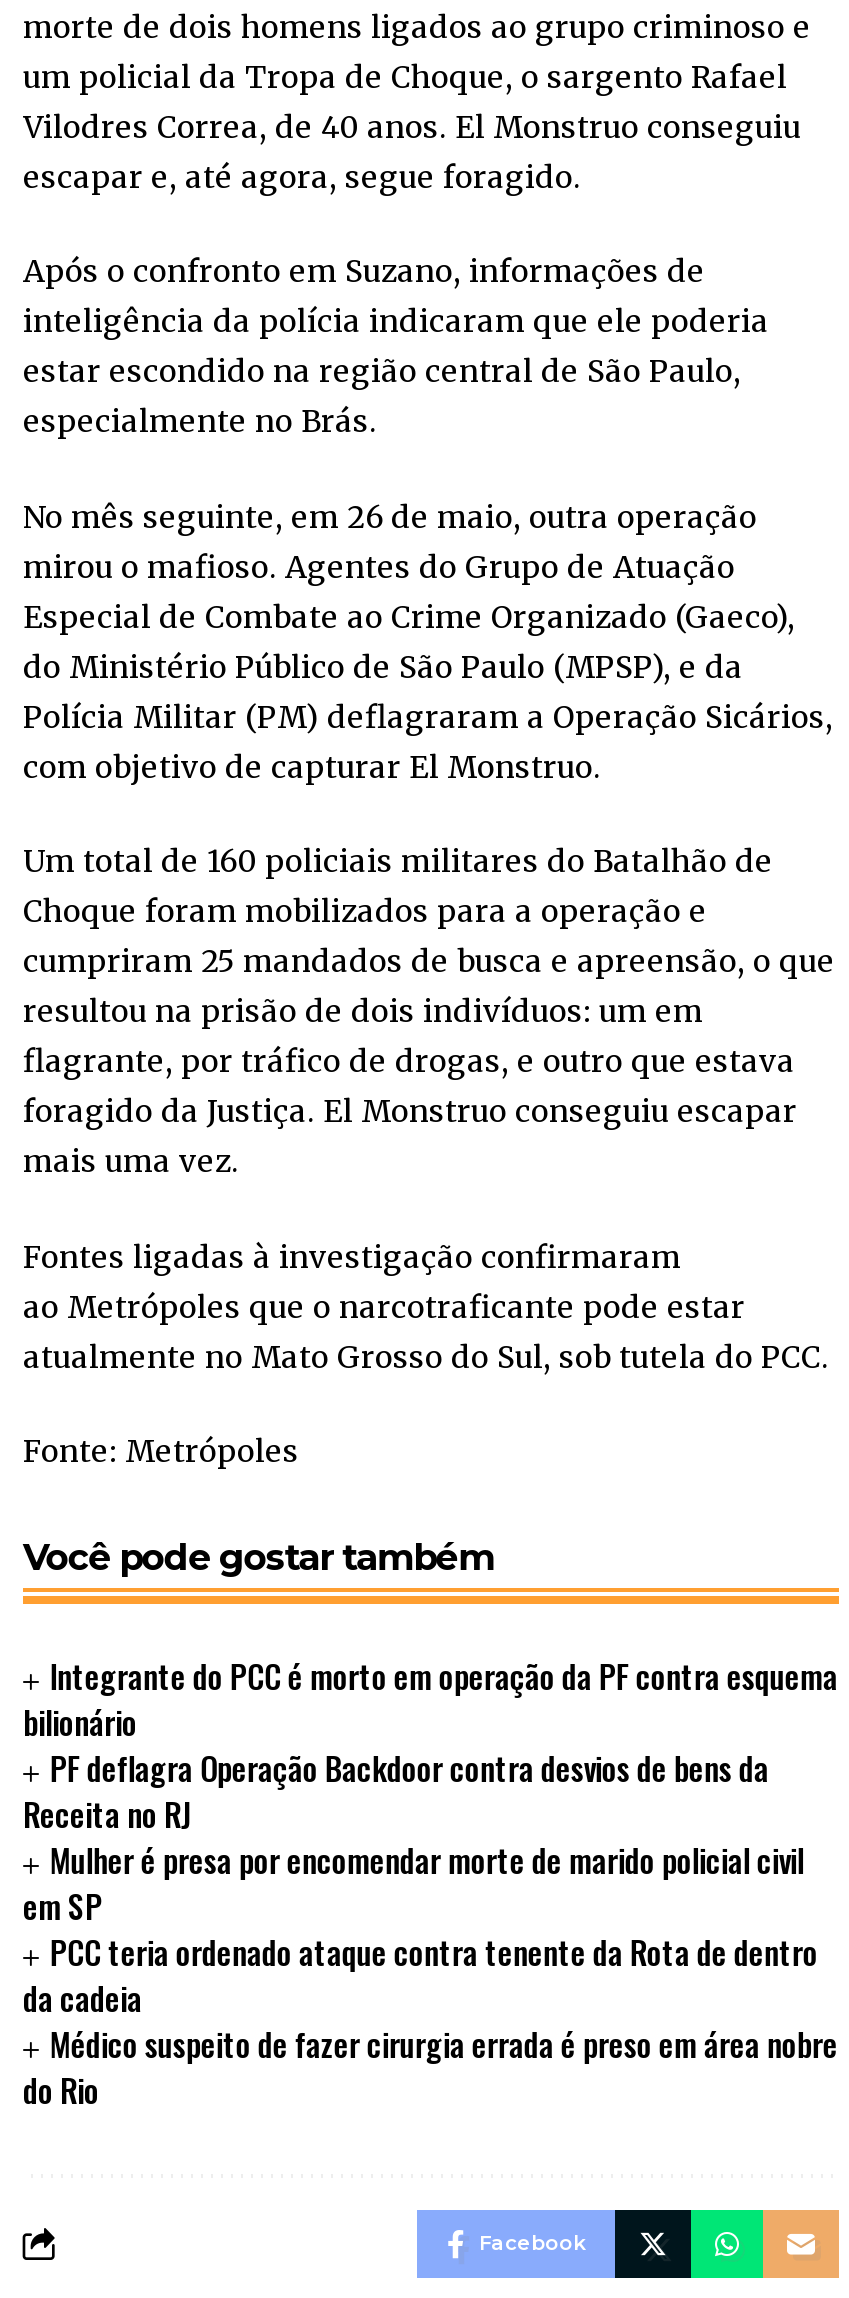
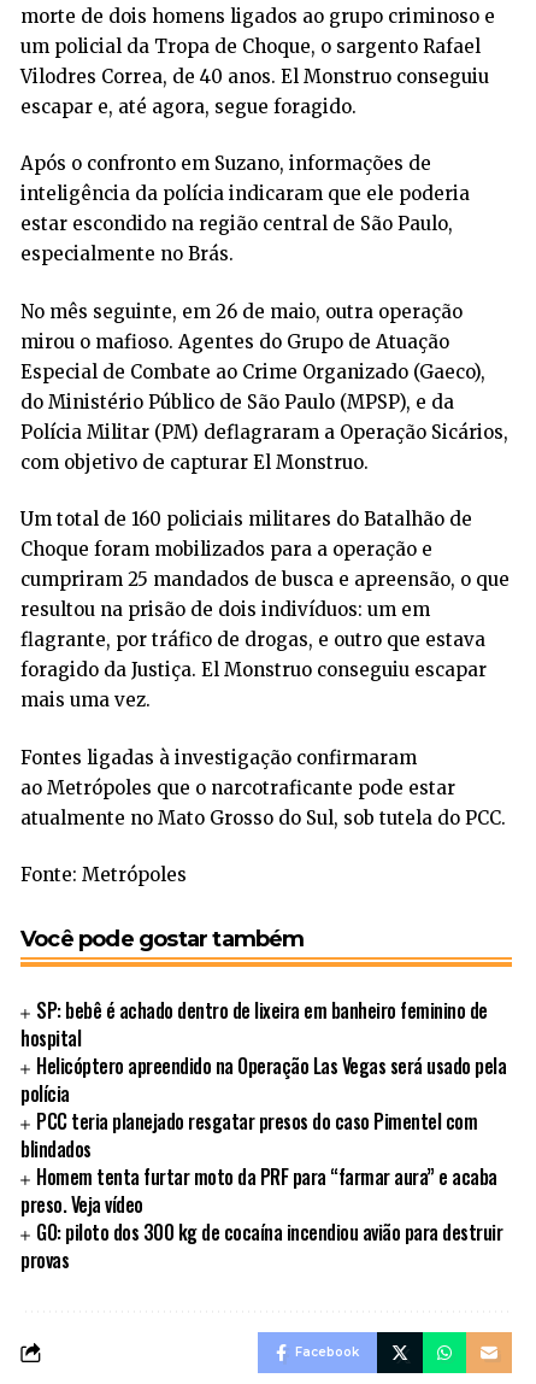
- Integrante do PCC é morto em operação da PF contra esquema
- bilionário
- PF deflagra Operação Backdoor contra desvios de bens da
- Receita no RJ
- Mulher é presa por encomendar morte de marido policial civil
- em SP
- PCC teria ordenado ataque contra tenente da Rota de dentro
- da cadeia
- Médico suspeito de fazer cirurgia errada é preso em área nobre
- do Rio
+ SP: bebê é achado dentro de lixeira em banheiro feminino de
+ hospital
+ Helicóptero apreendido na Operação Las Vegas será usado pela
+ polícia
+ PCC teria planejado resgatar presos do caso Pimentel com
+ blindados
+ Homem tenta furtar moto da PRF para “farmar aura” e acaba
+ preso. Veja vídeo
+ GO: piloto dos 300 kg de cocaína incendiou avião para destruir
+ provas
